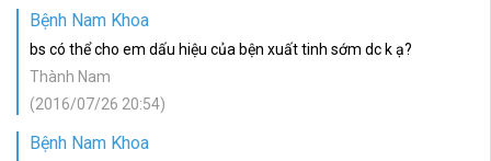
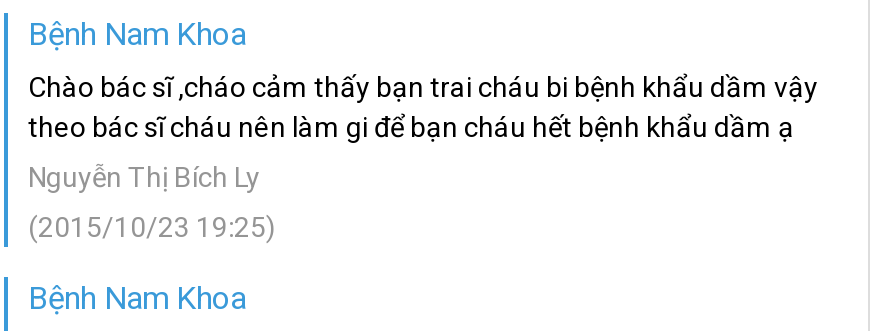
- bs có thể cho em dấu hiệu của bện xuất tinh sớm dc k ạ?
+ Chào bác sĩ ,cháo cảm thấy bạn trai cháu bi bệnh khẩu dầm vậy
+ theo bác sĩ cháu nên làm gi để bạn cháu hết bệnh khẩu dầm ạ

- Thành Nam
+ Nguyễn Thị Bích Ly

- (2016/07/26 20:54)
+ (2015/10/23 19:25)
